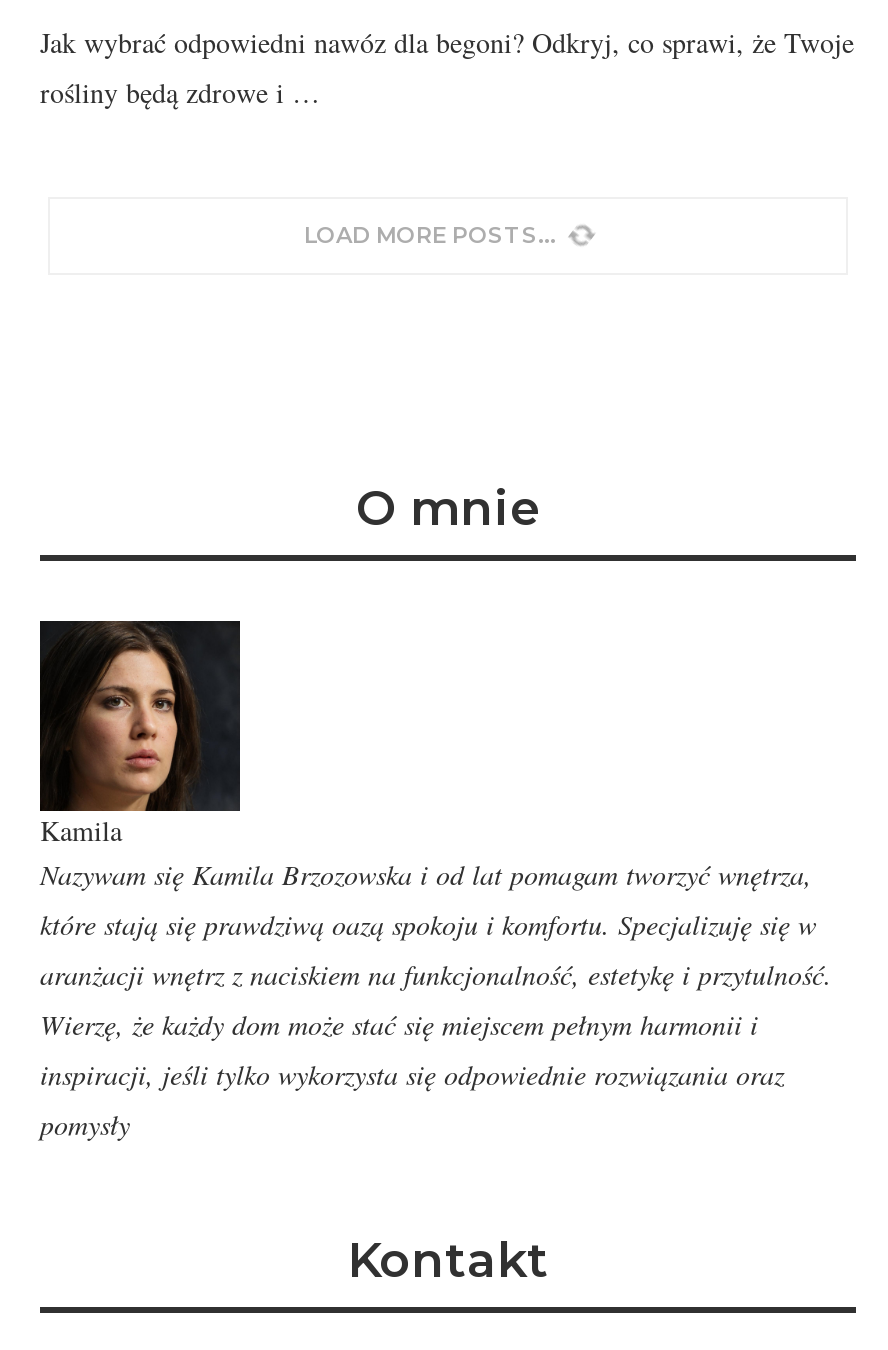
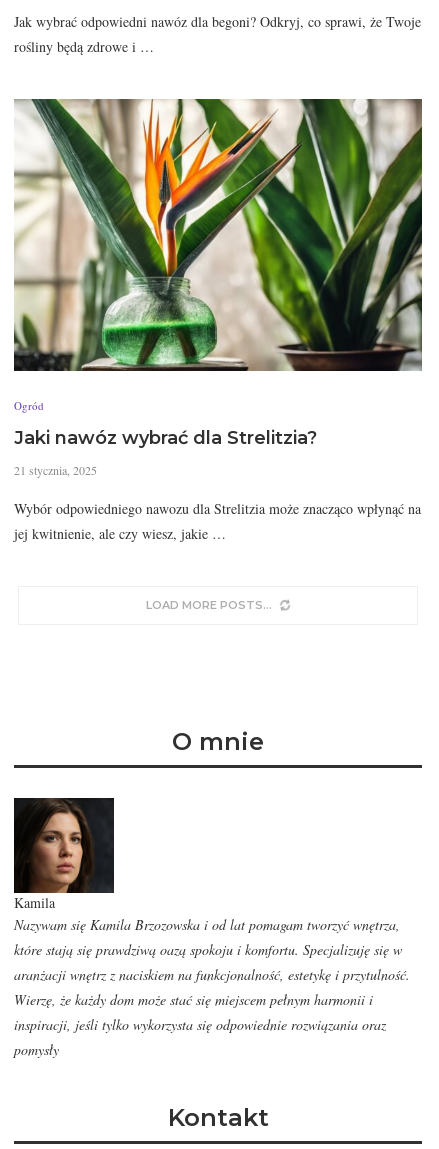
+ [image]
+ Ogród
+ Jaki nawóz wybrać dla Strelitzia?
+ 21 stycznia, 2025
+ Wybór odpowiedniego nawozu dla Strelitzia może znacząco wpłynąć na
+ jej kwitnienie, ale czy wiesz, jakie …
